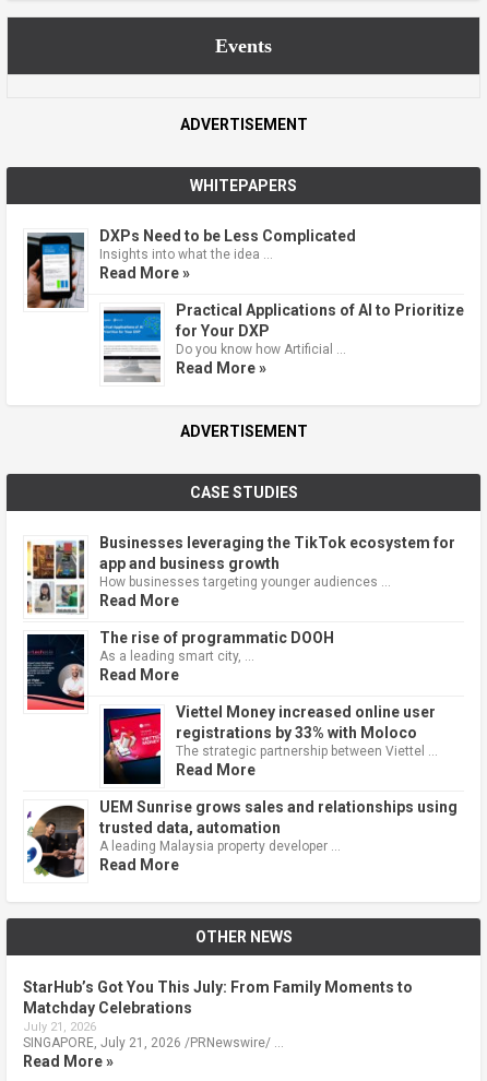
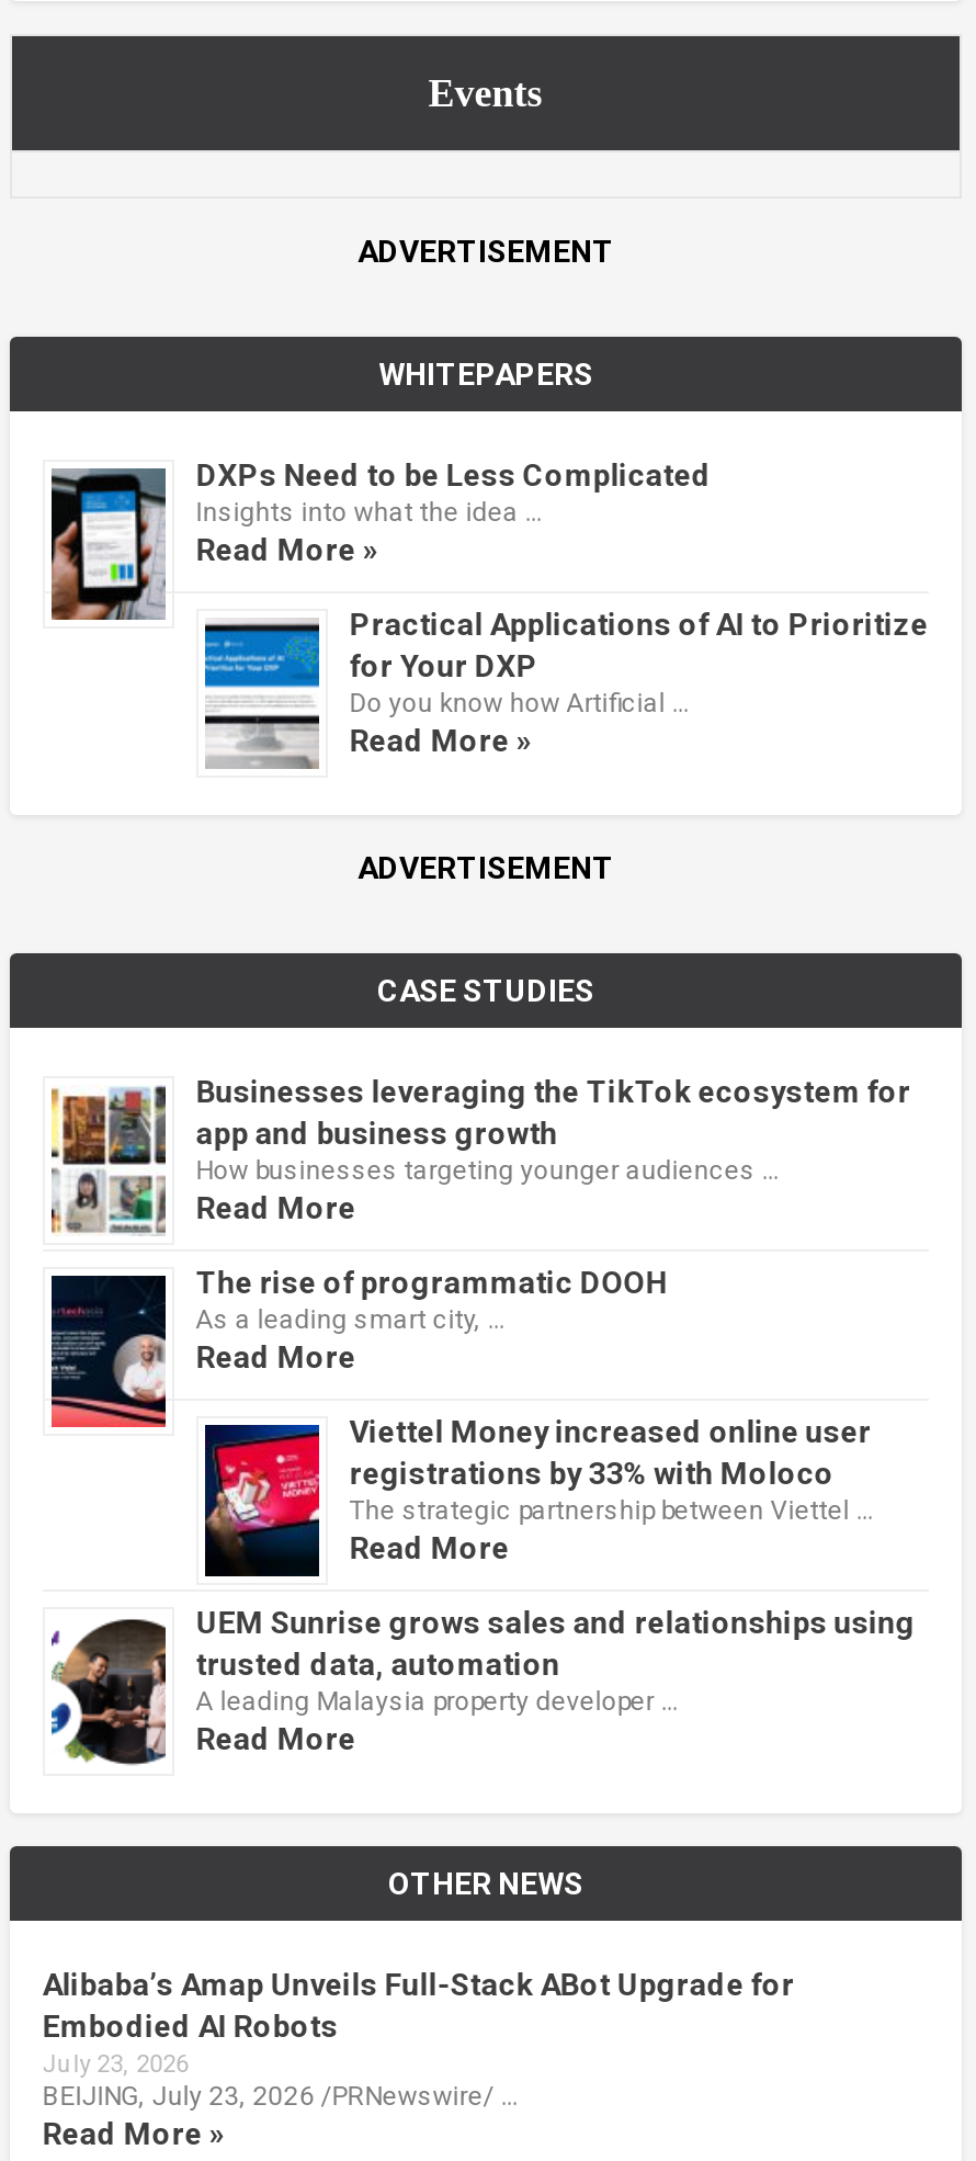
- StarHub’s Got You This July: From Family Moments to
- Matchday Celebrations
- July 21, 2026
- SINGAPORE, July 21, 2026 /PRNewswire/ …
+ Alibaba’s Amap Unveils Full-Stack ABot Upgrade for
+ Embodied AI Robots
+ July 23, 2026
+ BEIJING, July 23, 2026 /PRNewswire/ …
